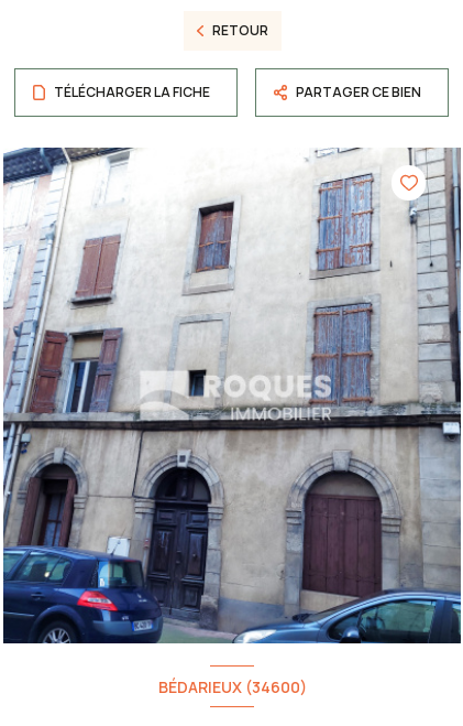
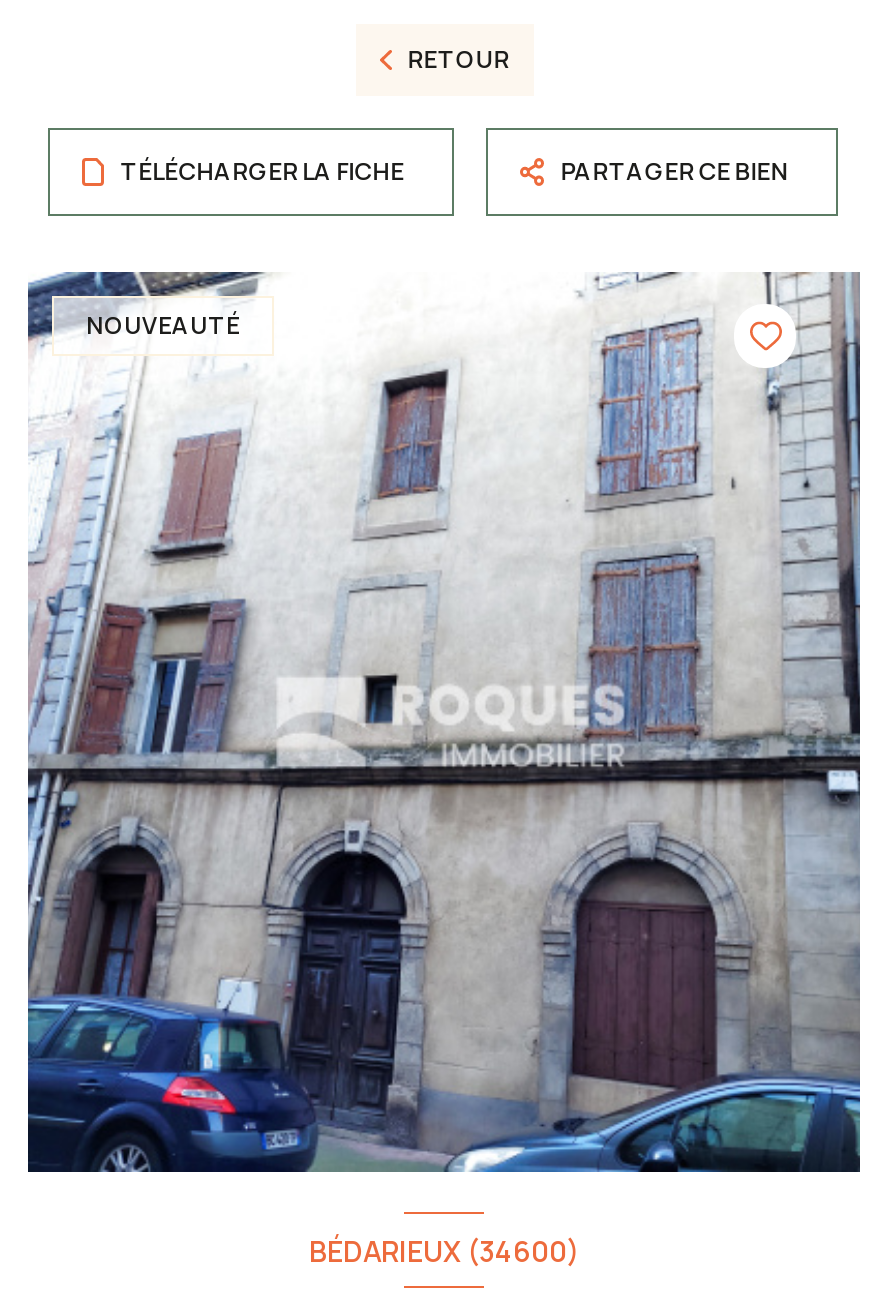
+ NOUVEAUTÉ
